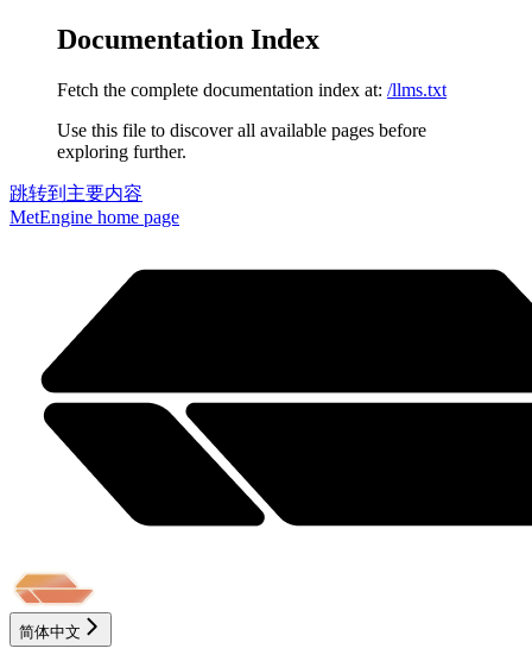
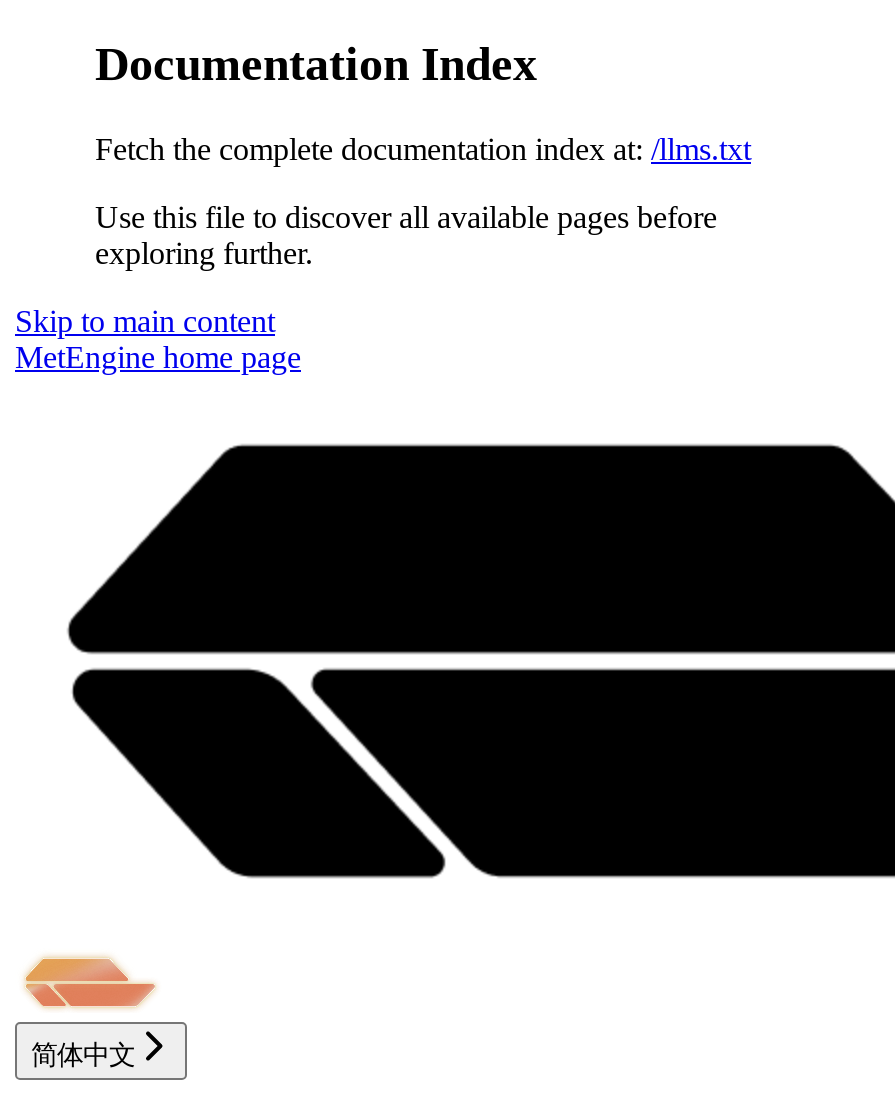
- 跳转到主要内容
+ Skip to main content
